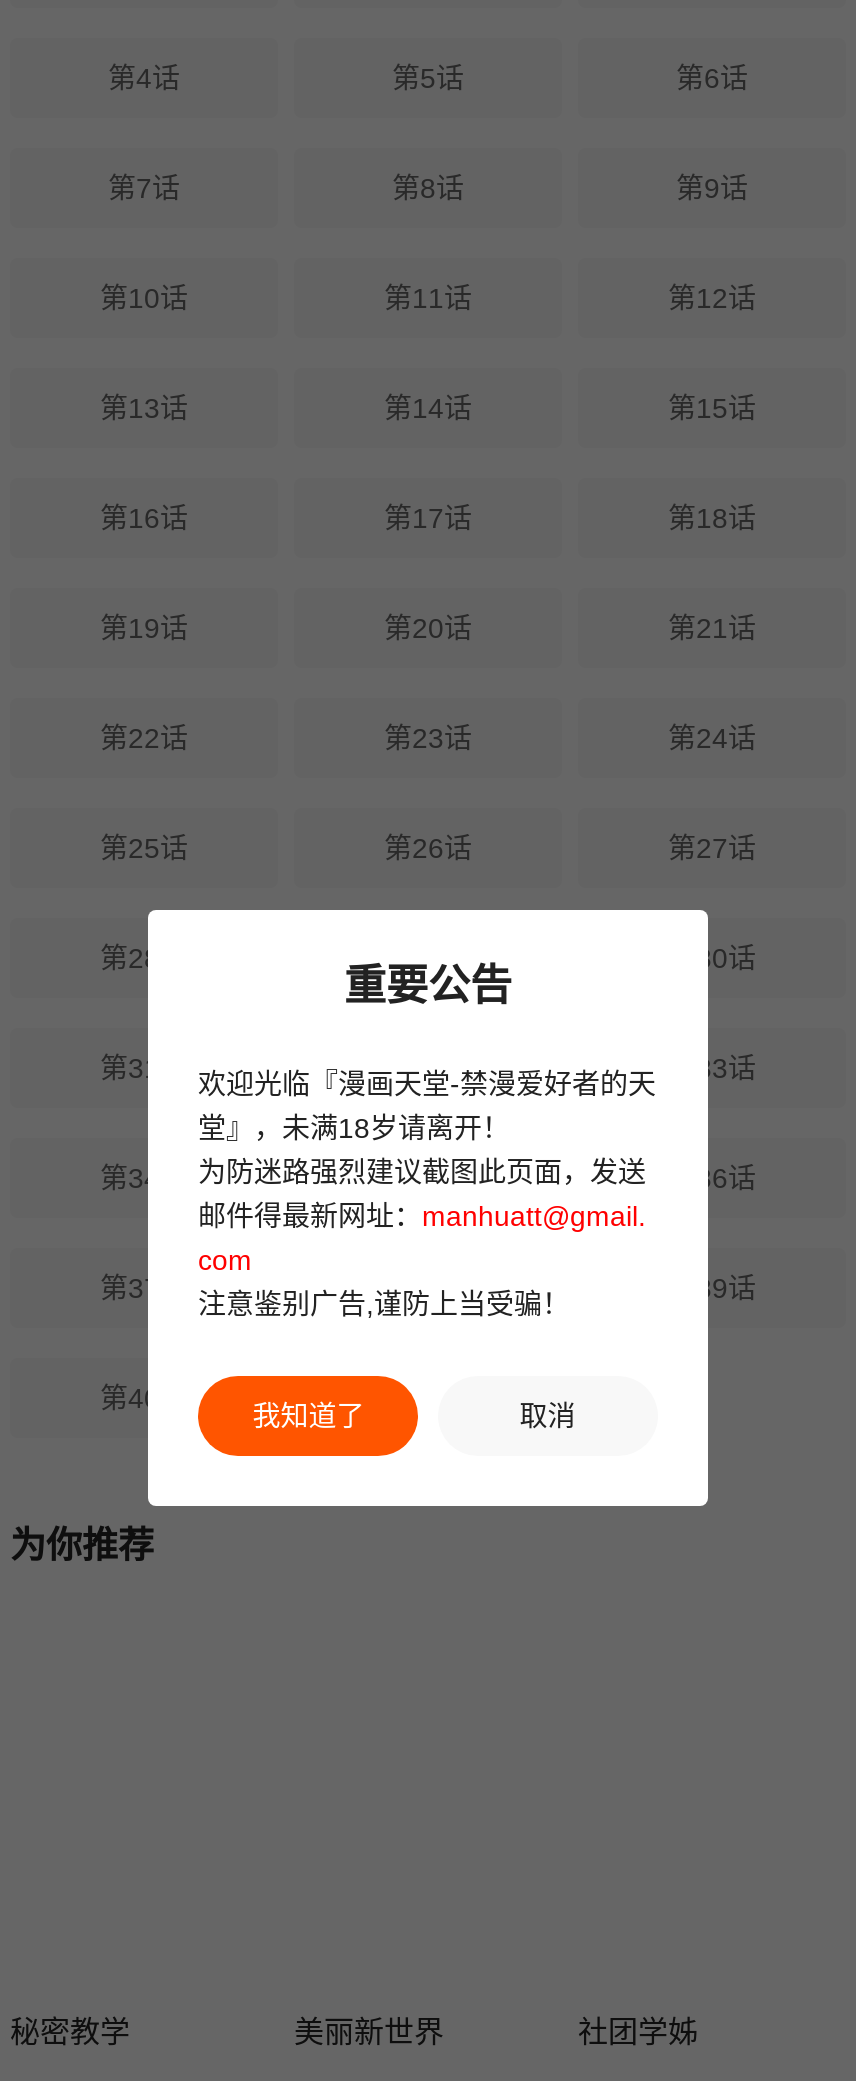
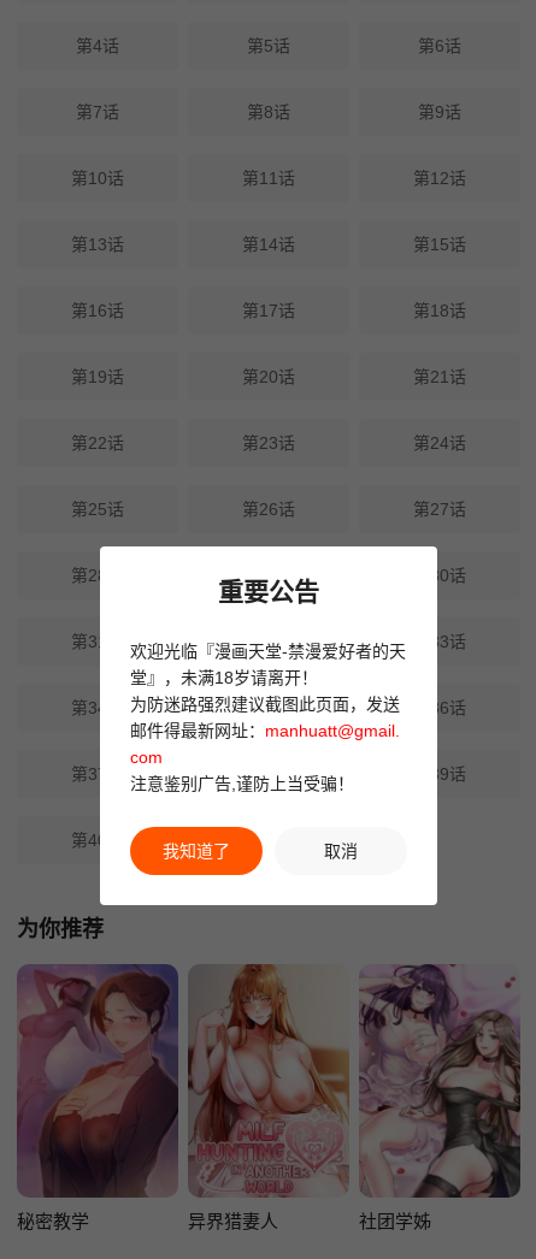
+ [image]

+ [image]

+ [image]

- 美丽新世界
+ 异界猎妻人
